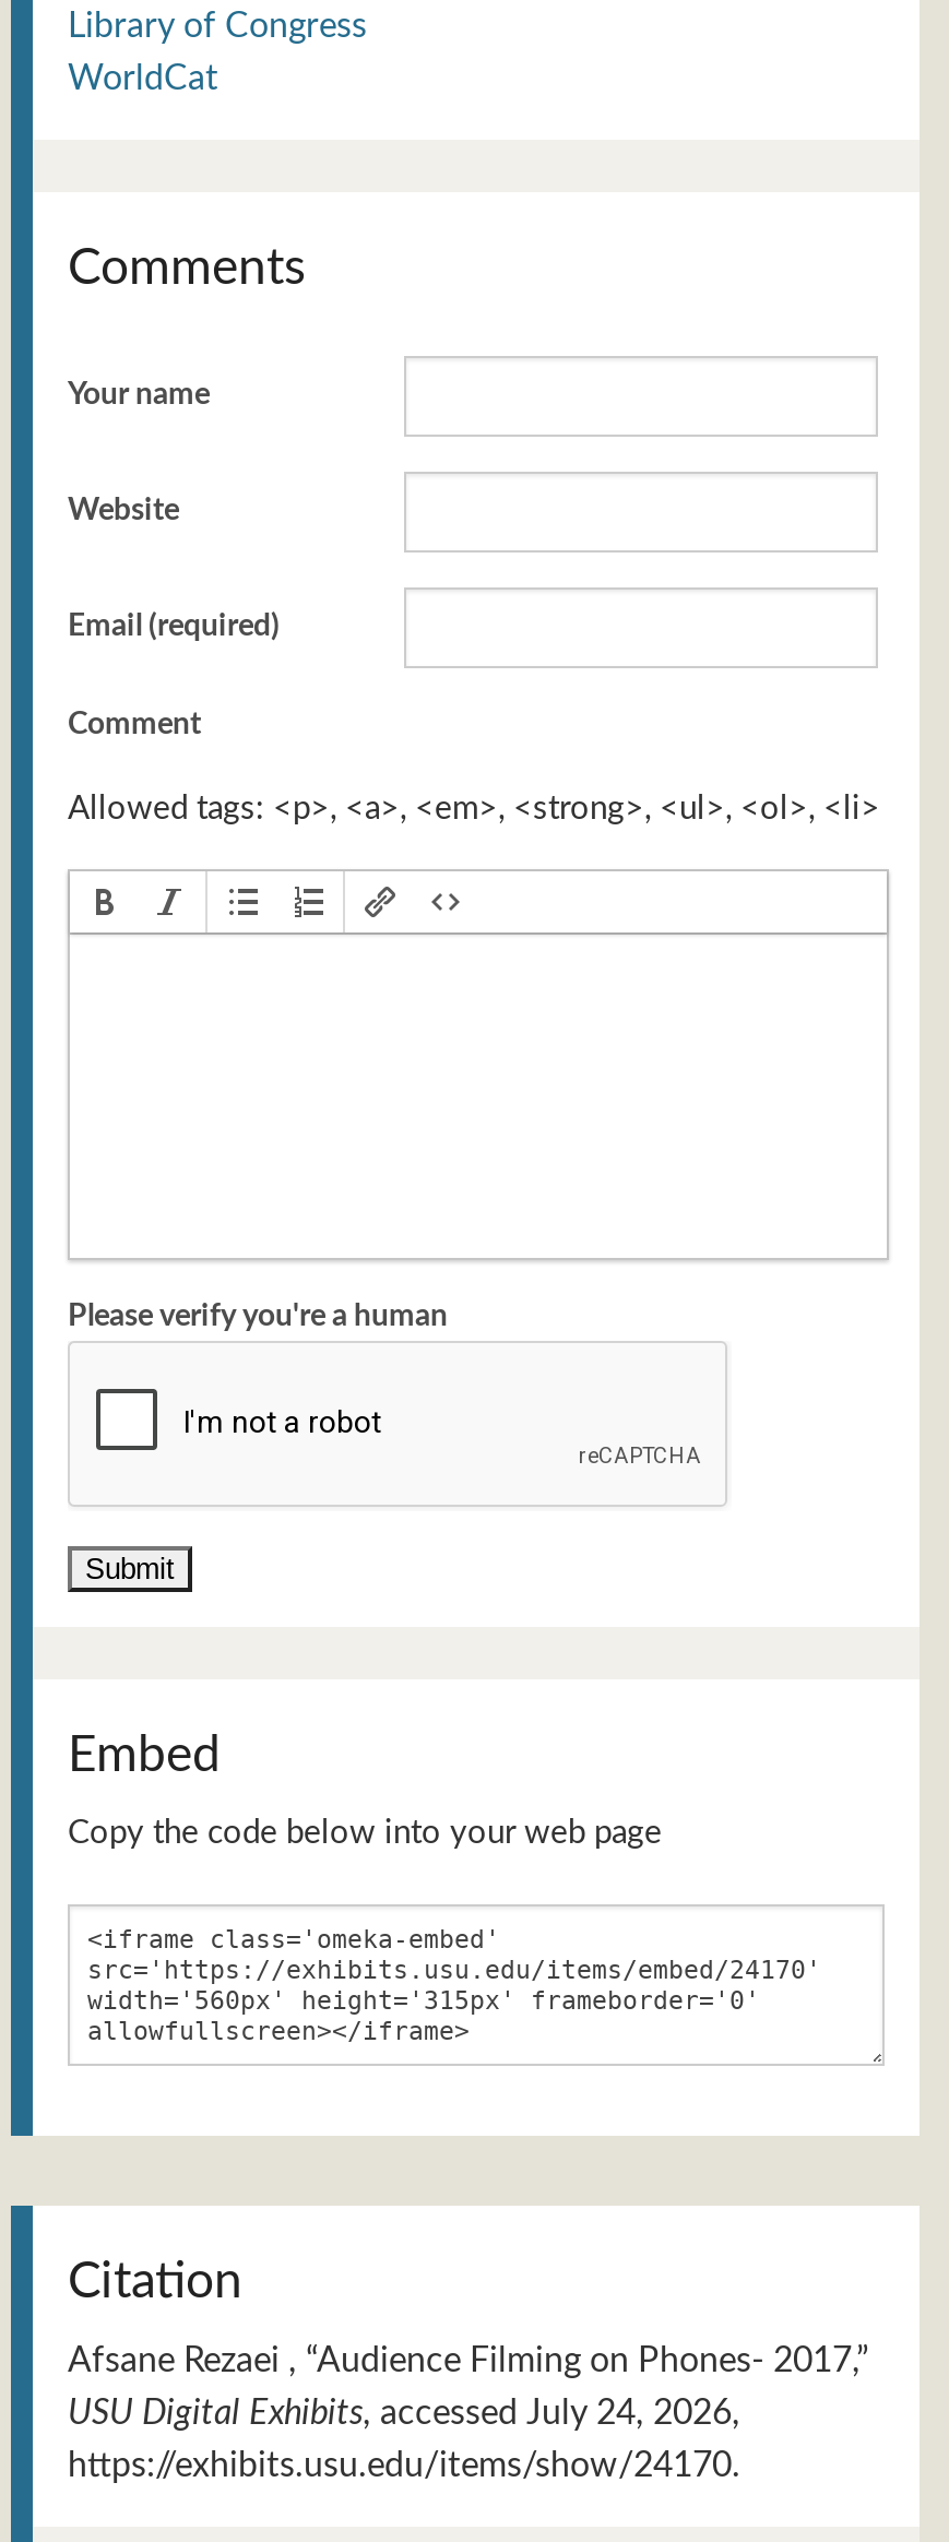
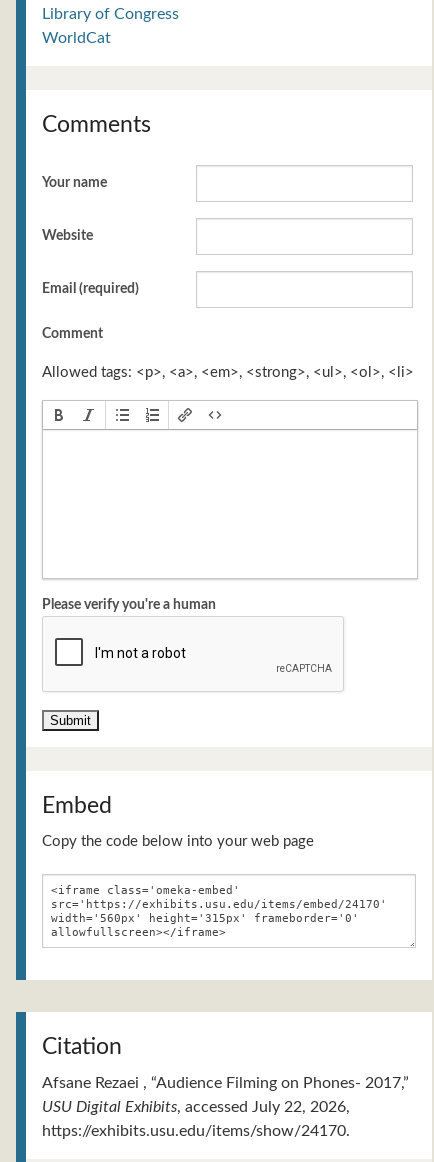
- USU Digital Exhibits, accessed July 24, 2026,
+ USU Digital Exhibits, accessed July 22, 2026,
